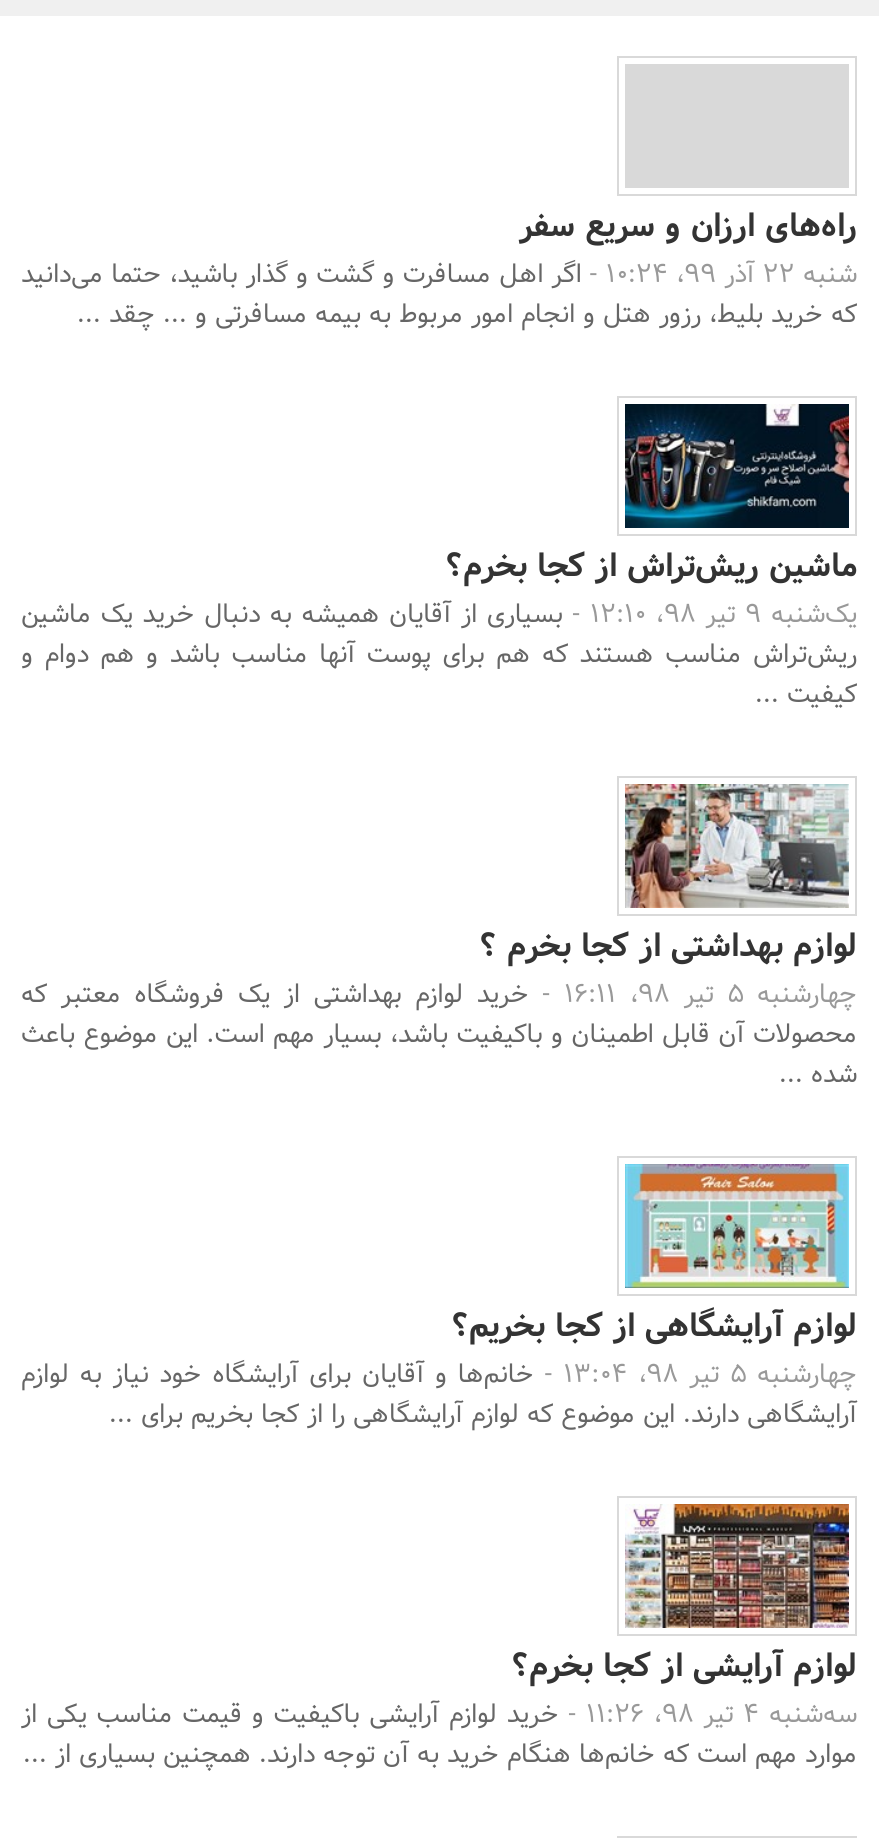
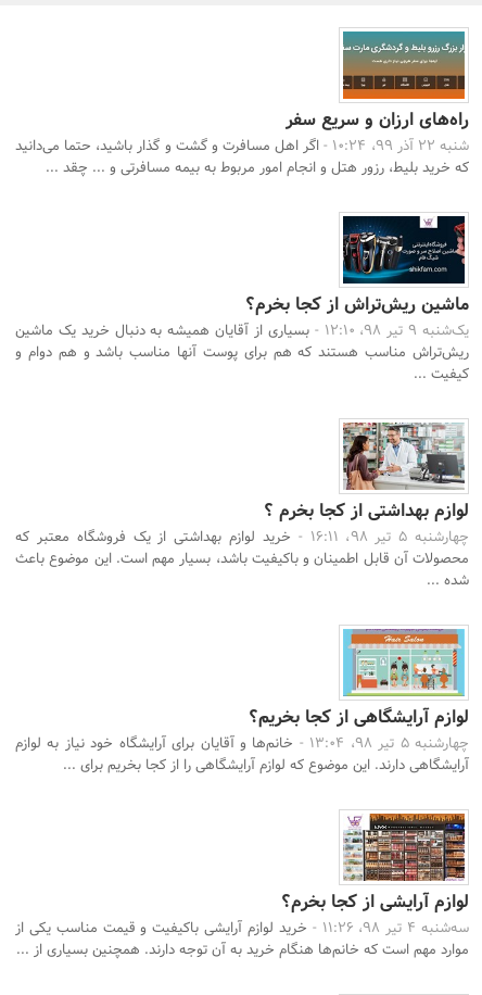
+ [image]
